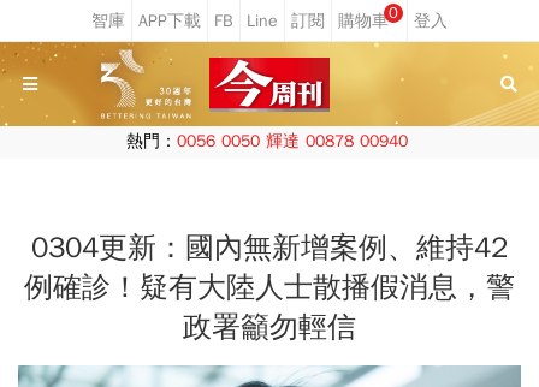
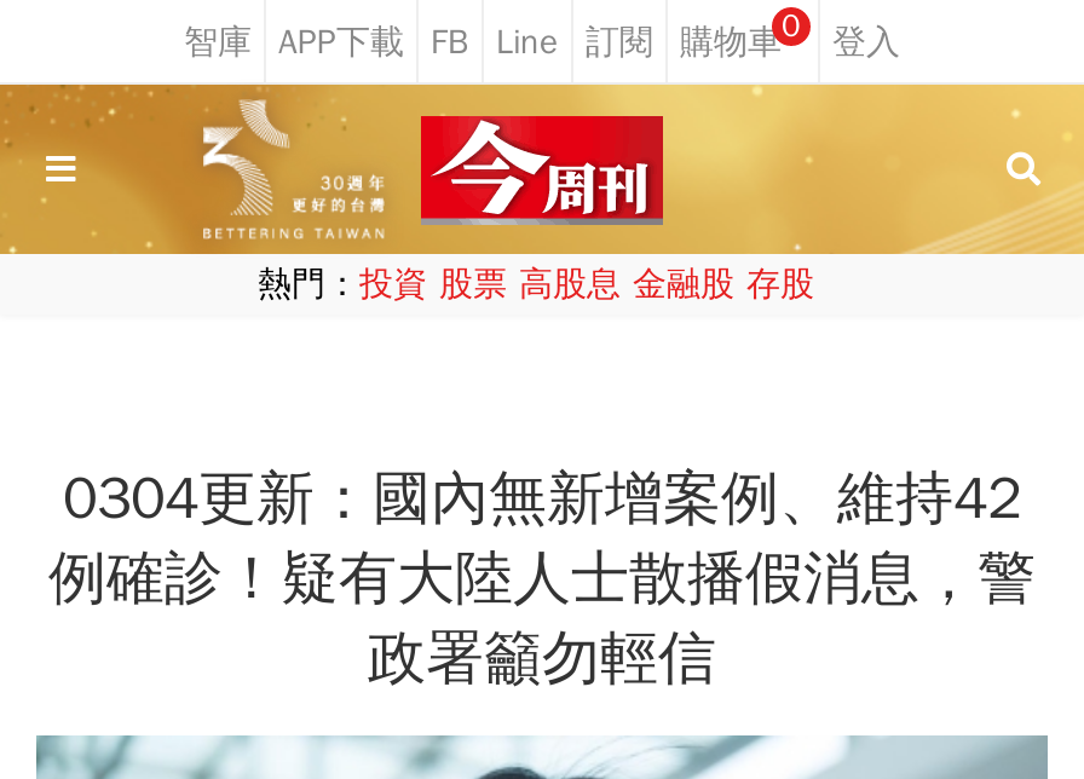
- 熱門：0056 0050 輝達 00878 00940
+ 熱門：投資 股票 高股息 金融股 存股
